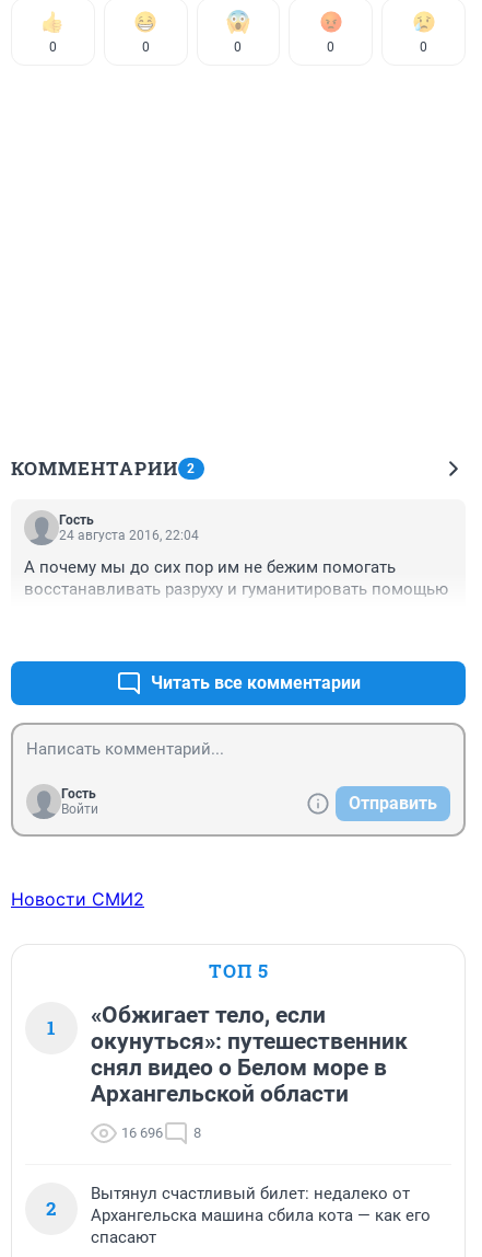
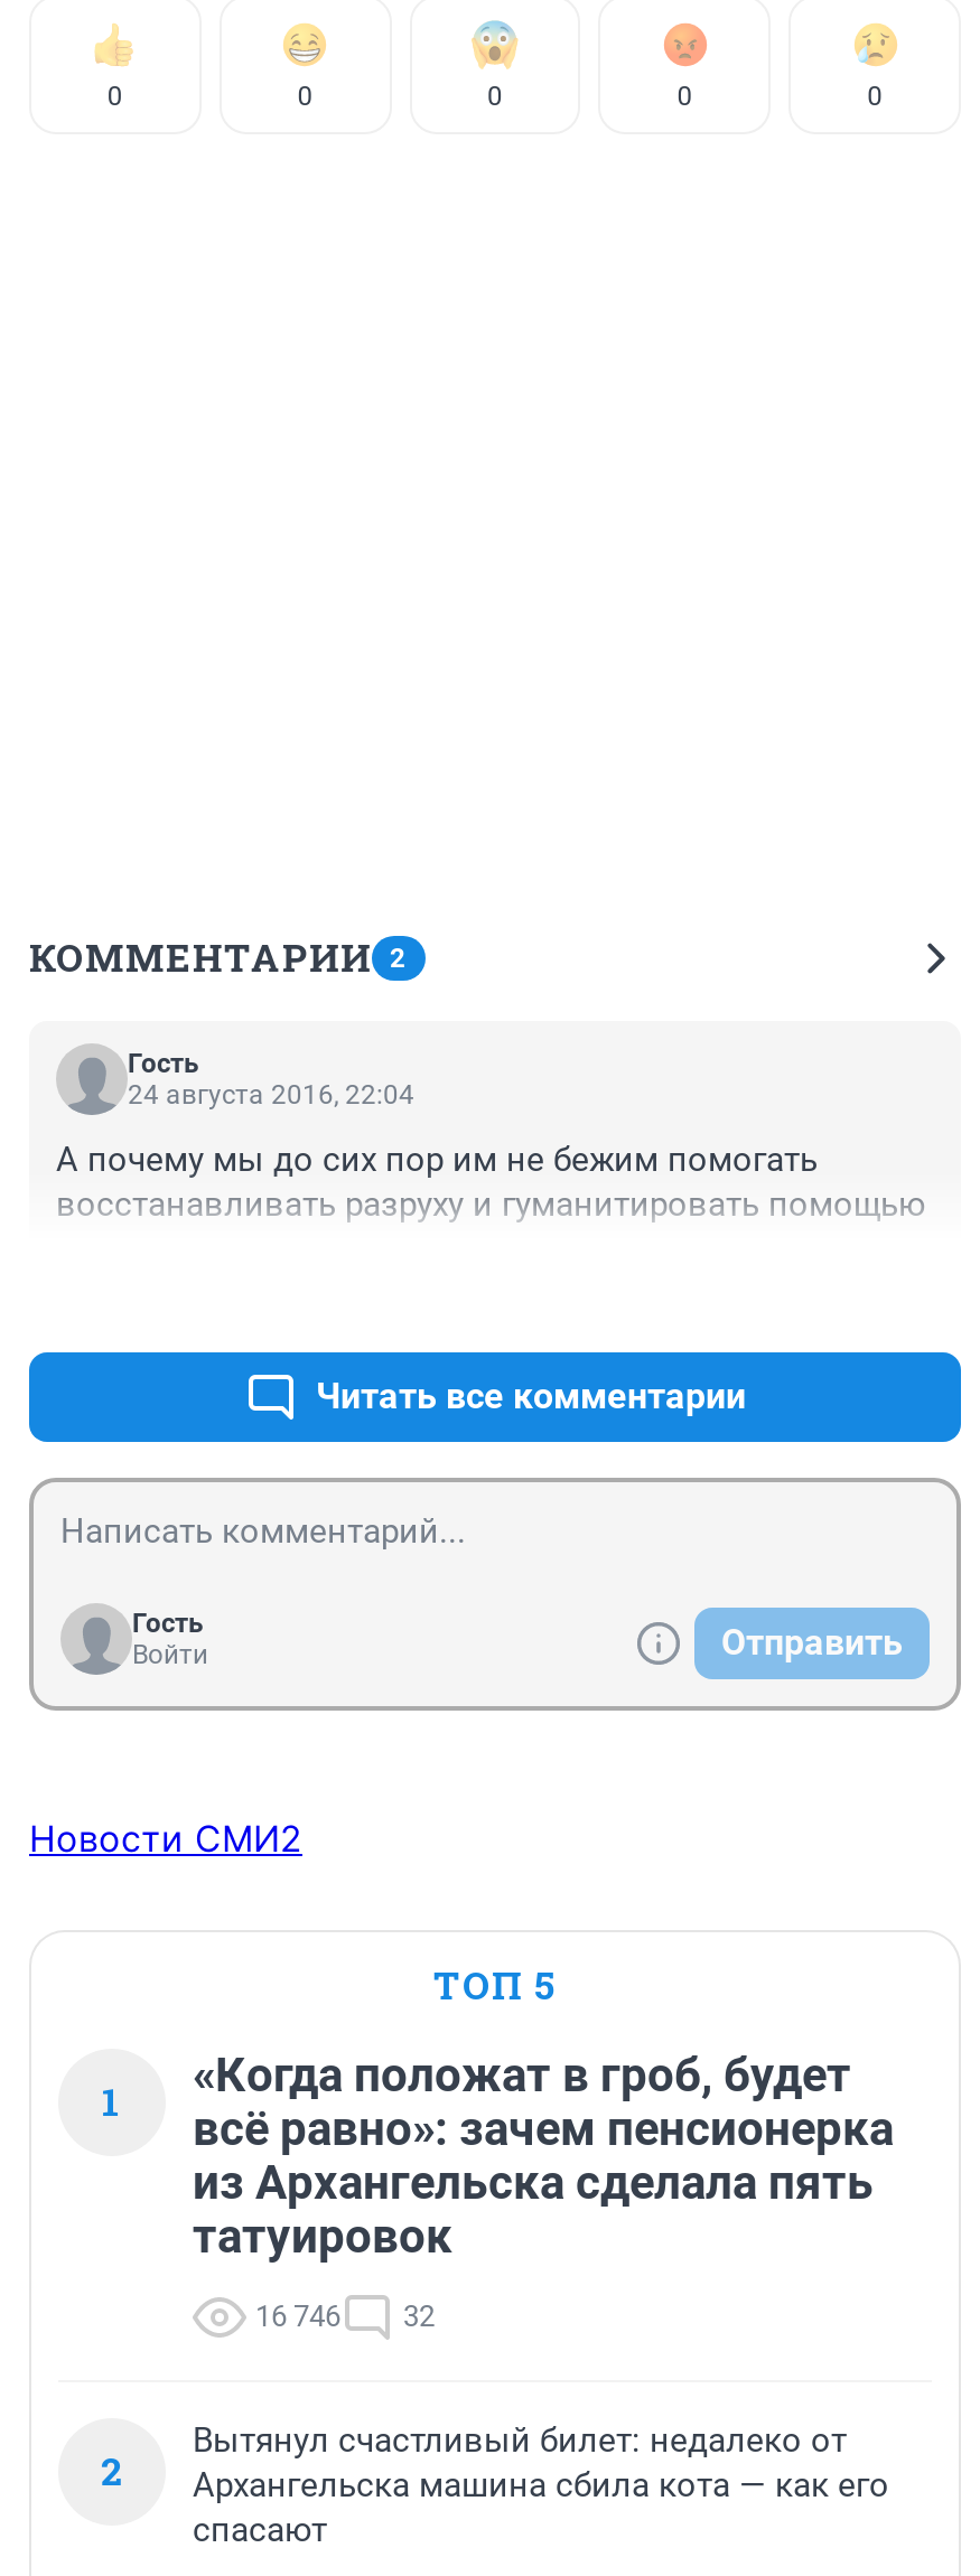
- «Обжигает тело, если
- окунуться»: путешественник
- снял видео о Белом море в
- Архангельской области
+ «Когда положат в гроб, будет
+ всё равно»: зачем пенсионерка
+ из Архангельска сделала пять
+ татуировок

- 16 696
- 8
+ 16 746
+ 32
